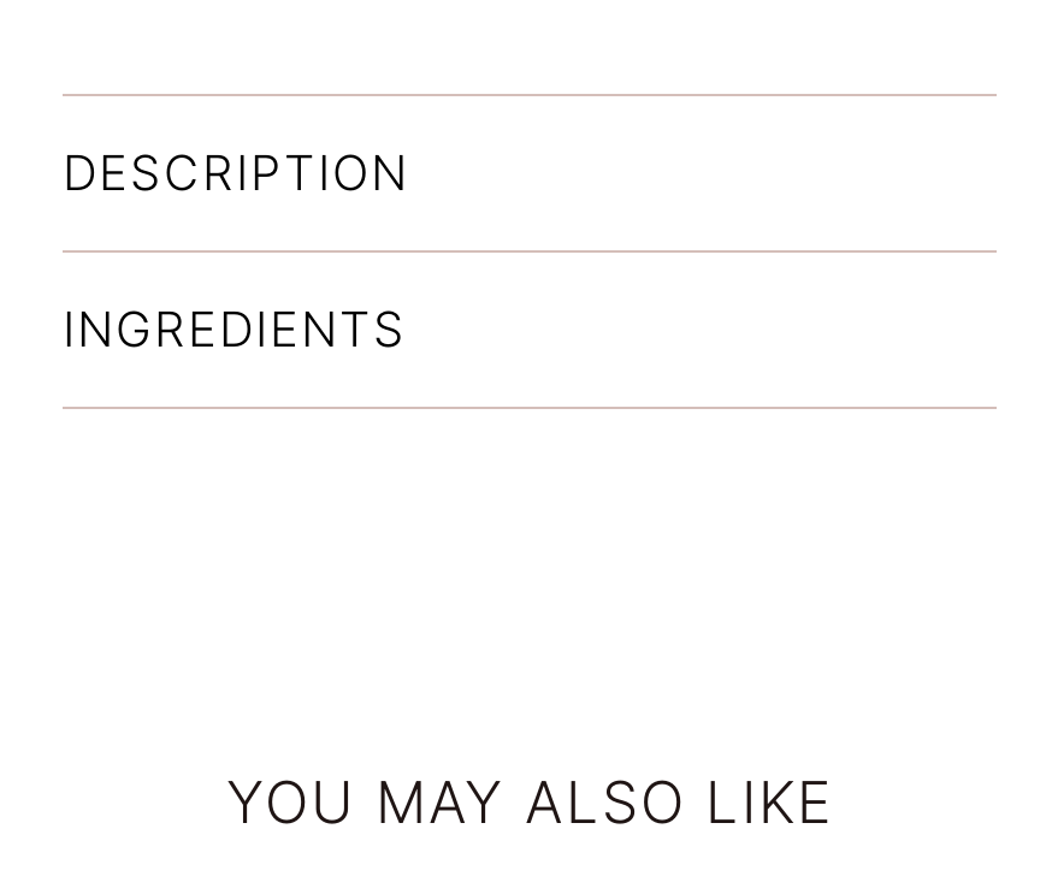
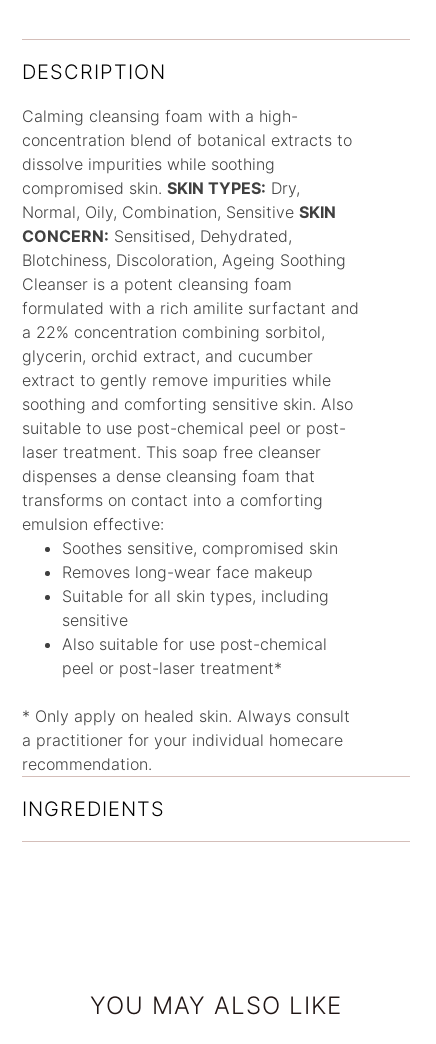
+ Calming cleansing foam with a high-
+ concentration blend of botanical extracts to
+ dissolve impurities while soothing
+ compromised skin. SKIN TYPES: Dry,
+ Normal, Oily, Combination, Sensitive SKIN
+ CONCERN: Sensitised, Dehydrated,
+ Blotchiness, Discoloration, Ageing Soothing
+ Cleanser is a potent cleansing foam
+ formulated with a rich amilite surfactant and
+ a 22% concentration combining sorbitol,
+ glycerin, orchid extract, and cucumber
+ extract to gently remove impurities while
+ soothing and comforting sensitive skin. Also
+ suitable to use post-chemical peel or post-
+ laser treatment. This soap free cleanser
+ dispenses a dense cleansing foam that
+ transforms on contact into a comforting
+ emulsion effective:
+ Soothes sensitive, compromised skin
+ Removes long-wear face makeup
+ Suitable for all skin types, including
+ sensitive
+ Also suitable for use post-chemical
+ peel or post-laser treatment*
+ * Only apply on healed skin. Always consult
+ a practitioner for your individual homecare
+ recommendation.
